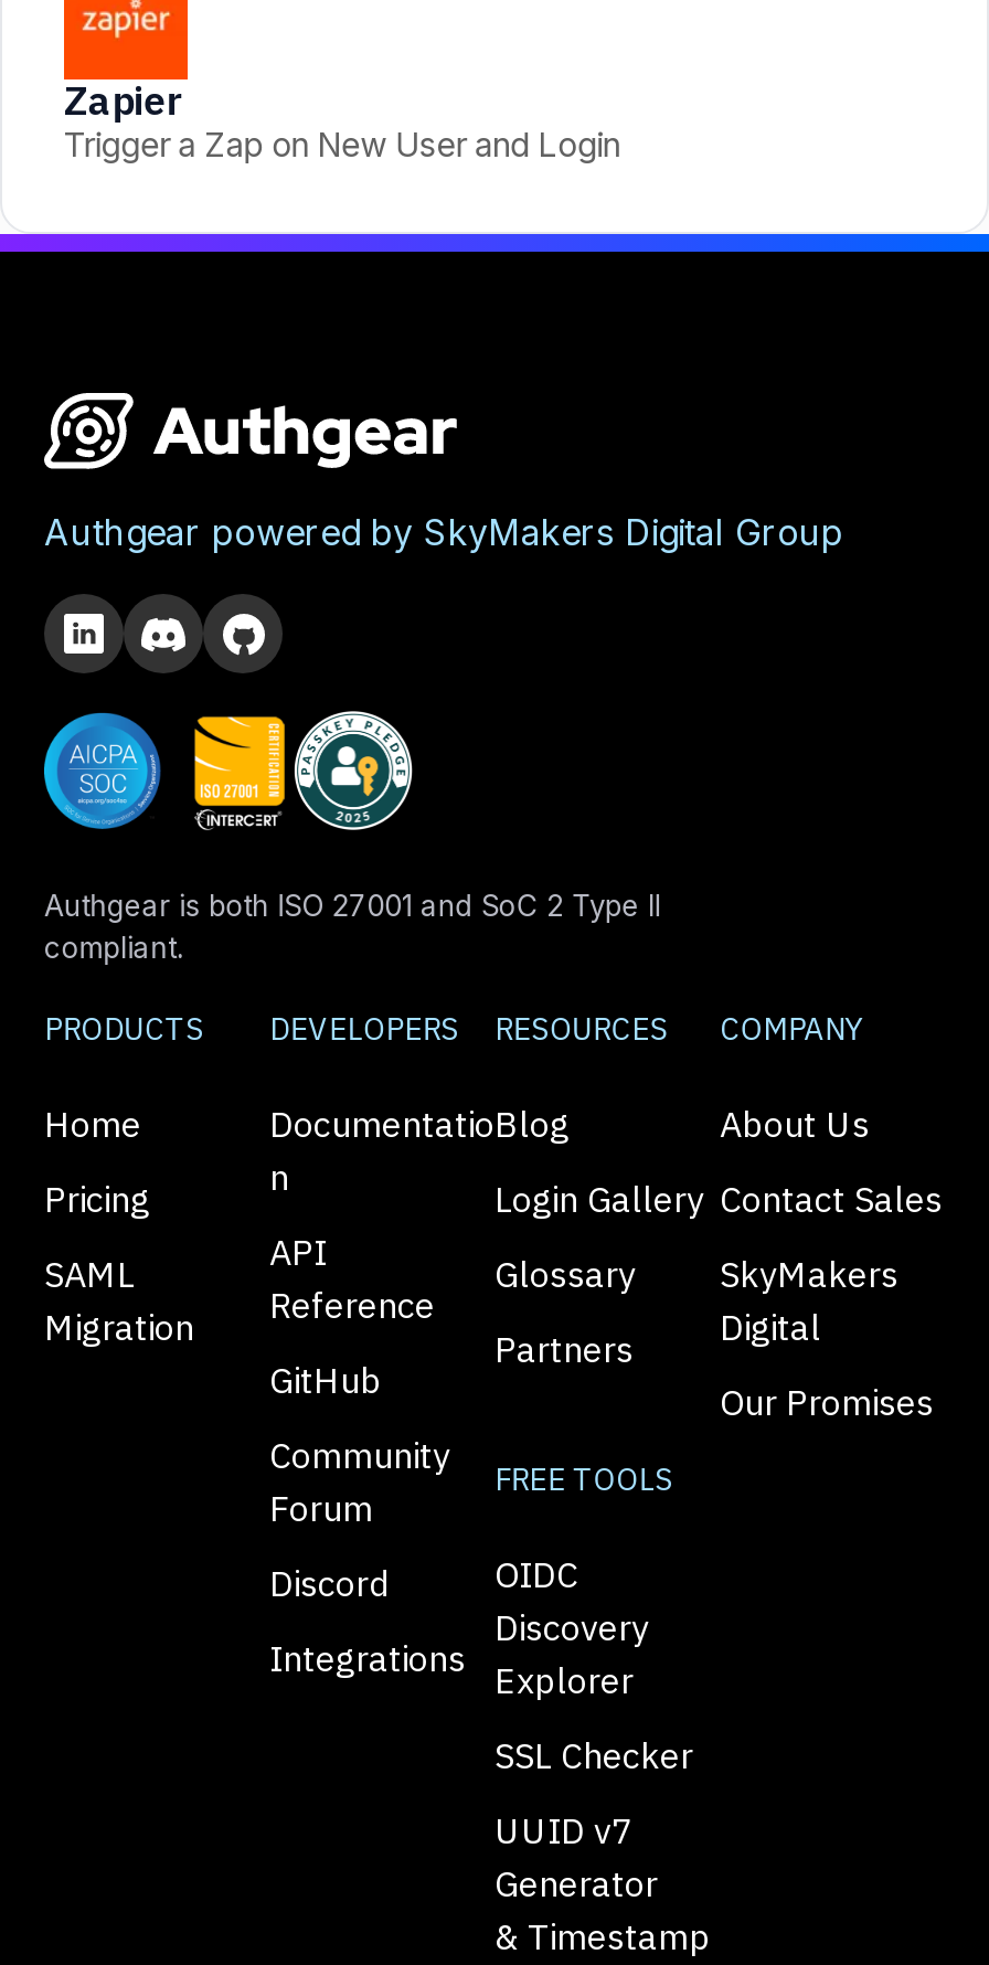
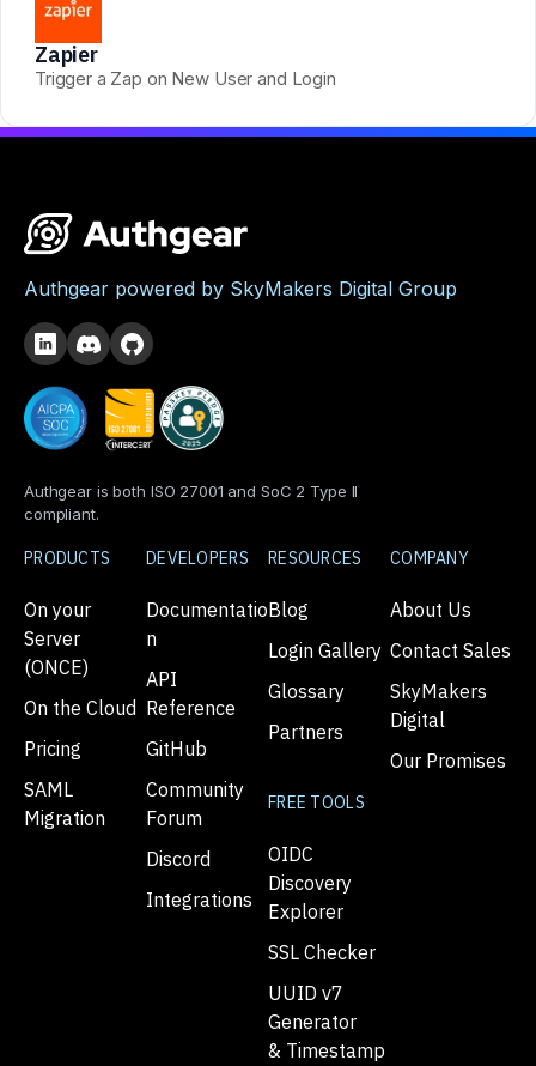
- Home
+ On your
+ Server
+ (ONCE)
+ On the Cloud

moved down: Pricing | SAML | Migration
